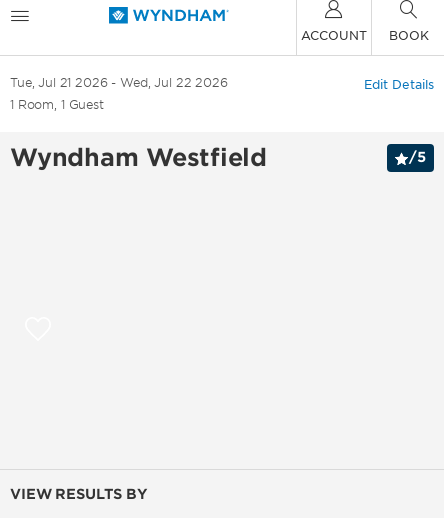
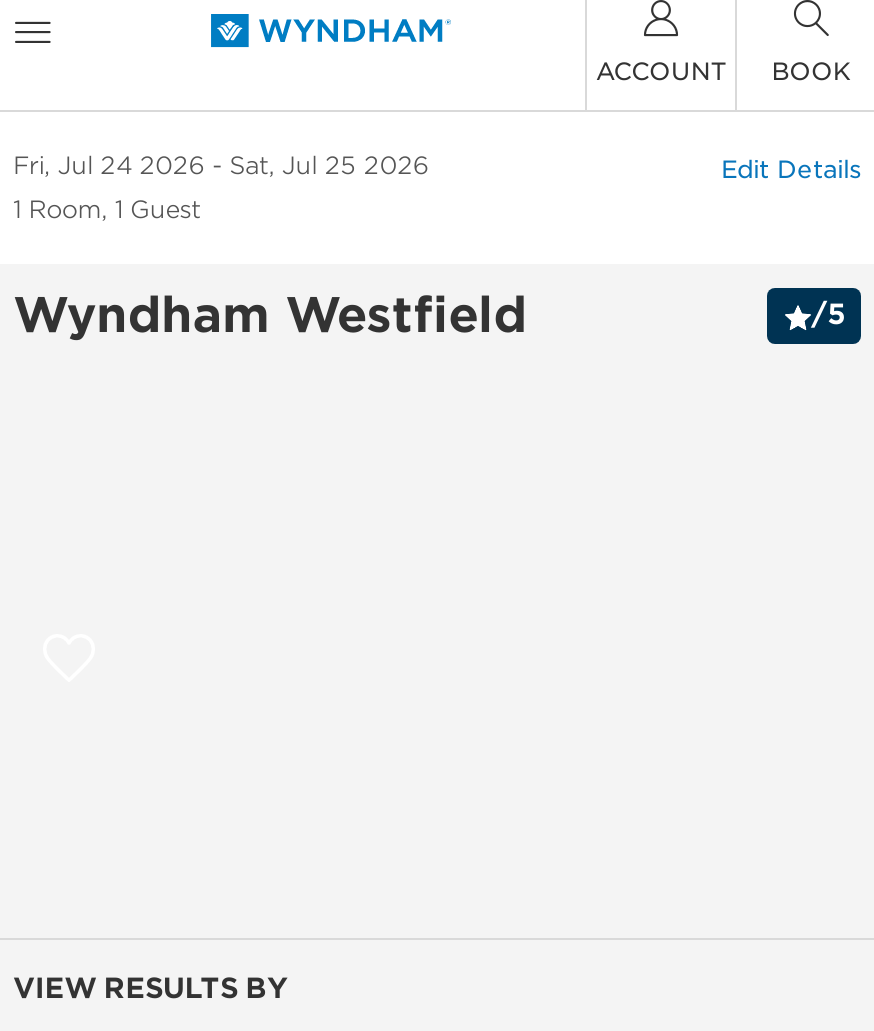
- Tue, Jul 21 2026
+ Fri, Jul 24 2026

- Wed, Jul 22 2026
+ Sat, Jul 25 2026
